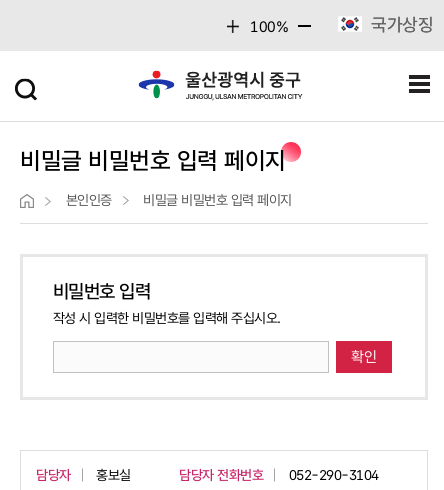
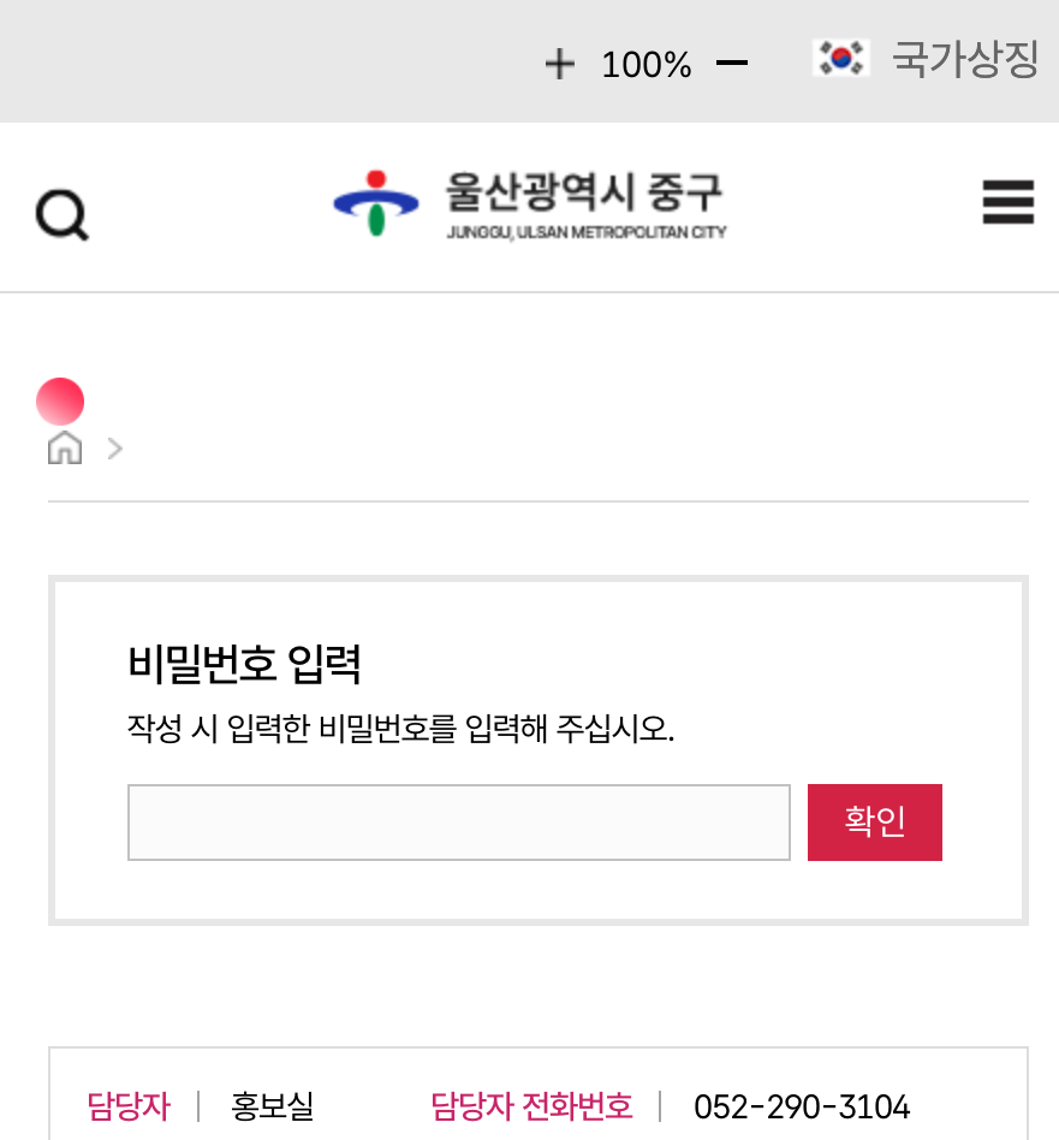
- 비밀글 비밀번호 입력 페이지
- 본인인증
- 비밀글 비밀번호 입력 페이지
